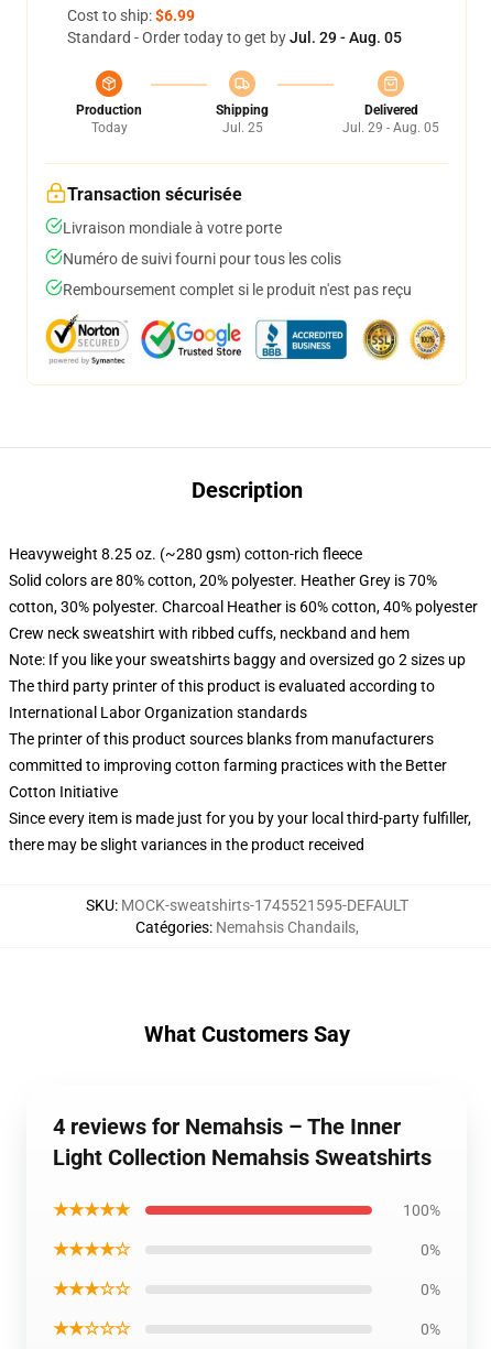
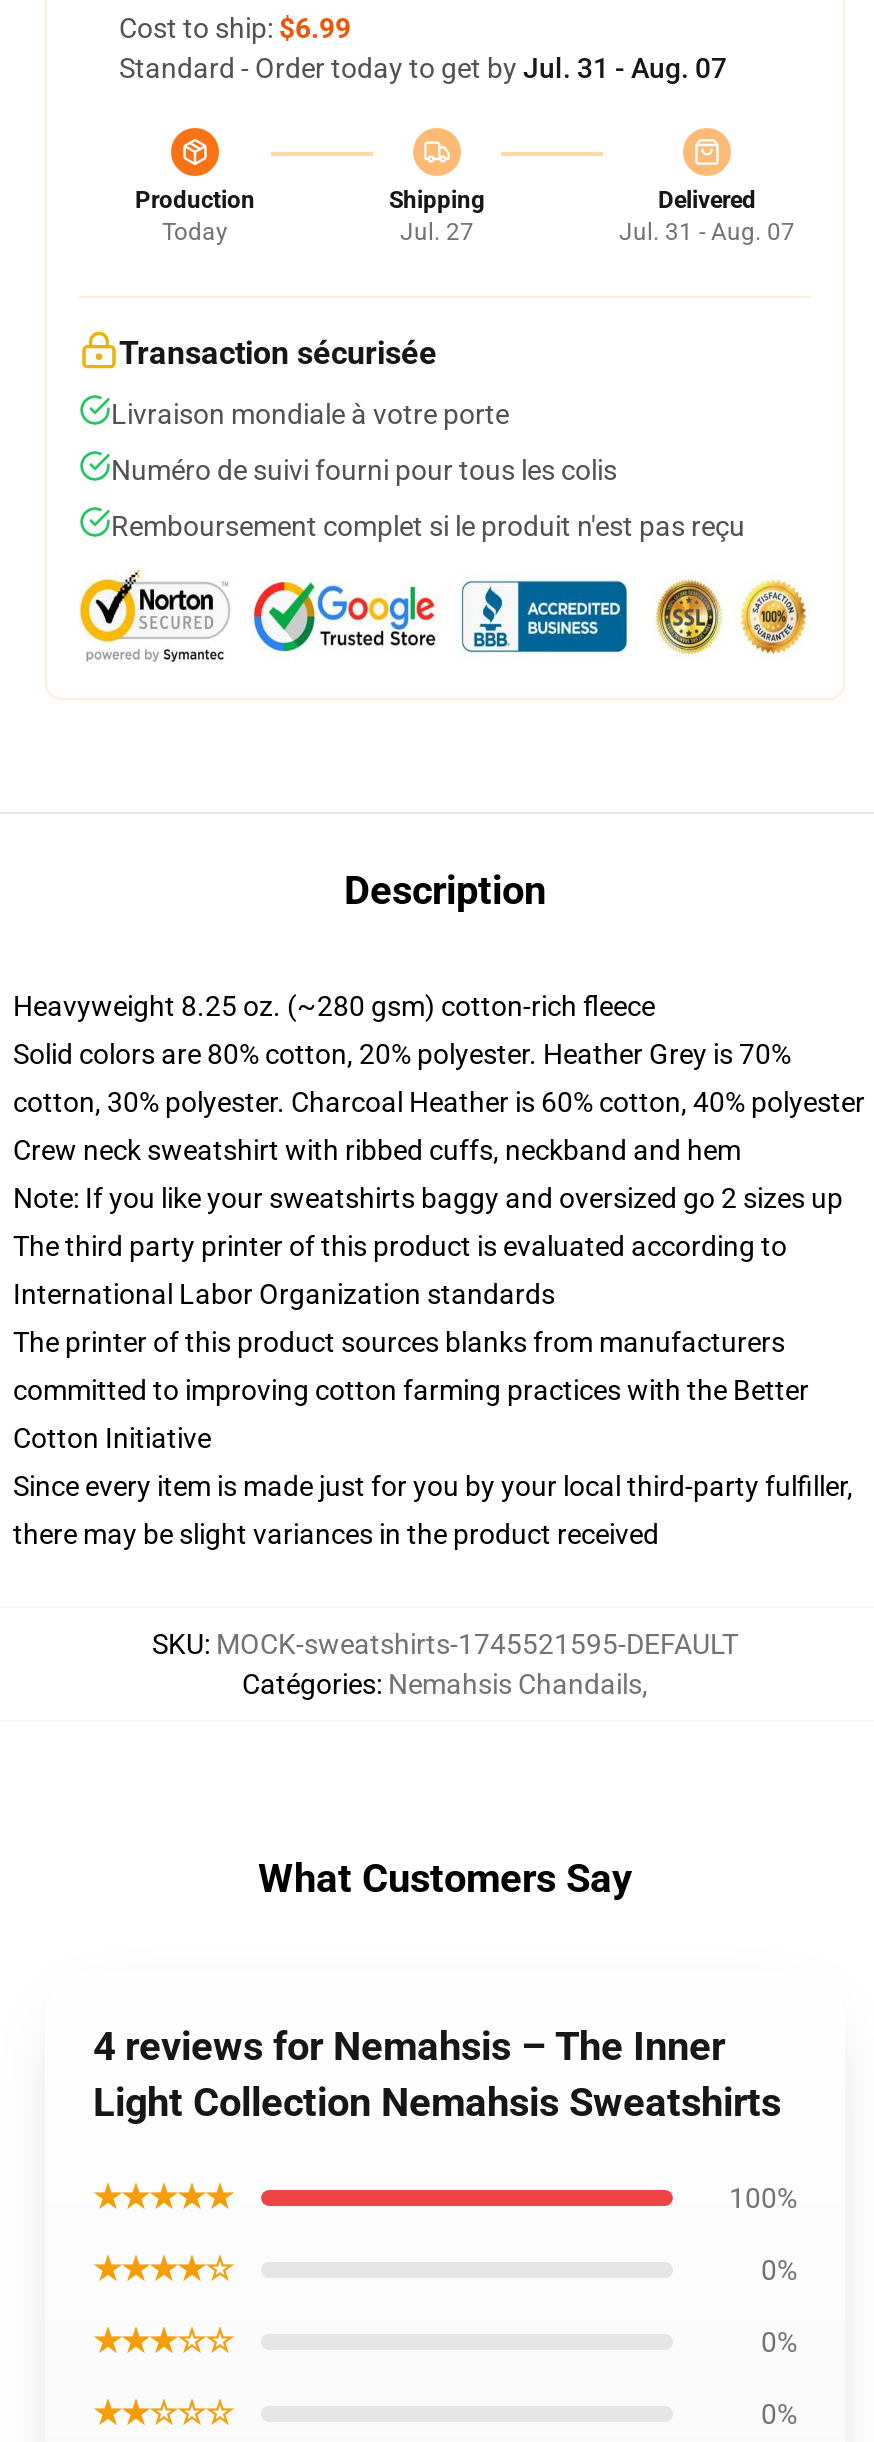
- Standard - Order today to get by Jul. 29 - Aug. 05
+ Standard - Order today to get by Jul. 31 - Aug. 07

- Jul. 25
+ Jul. 27

- Jul. 29 - Aug. 05
+ Jul. 31 - Aug. 07
